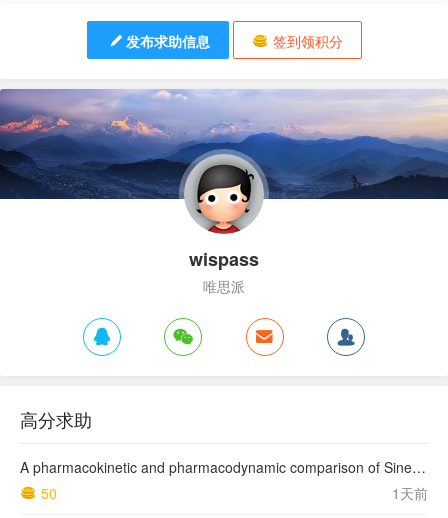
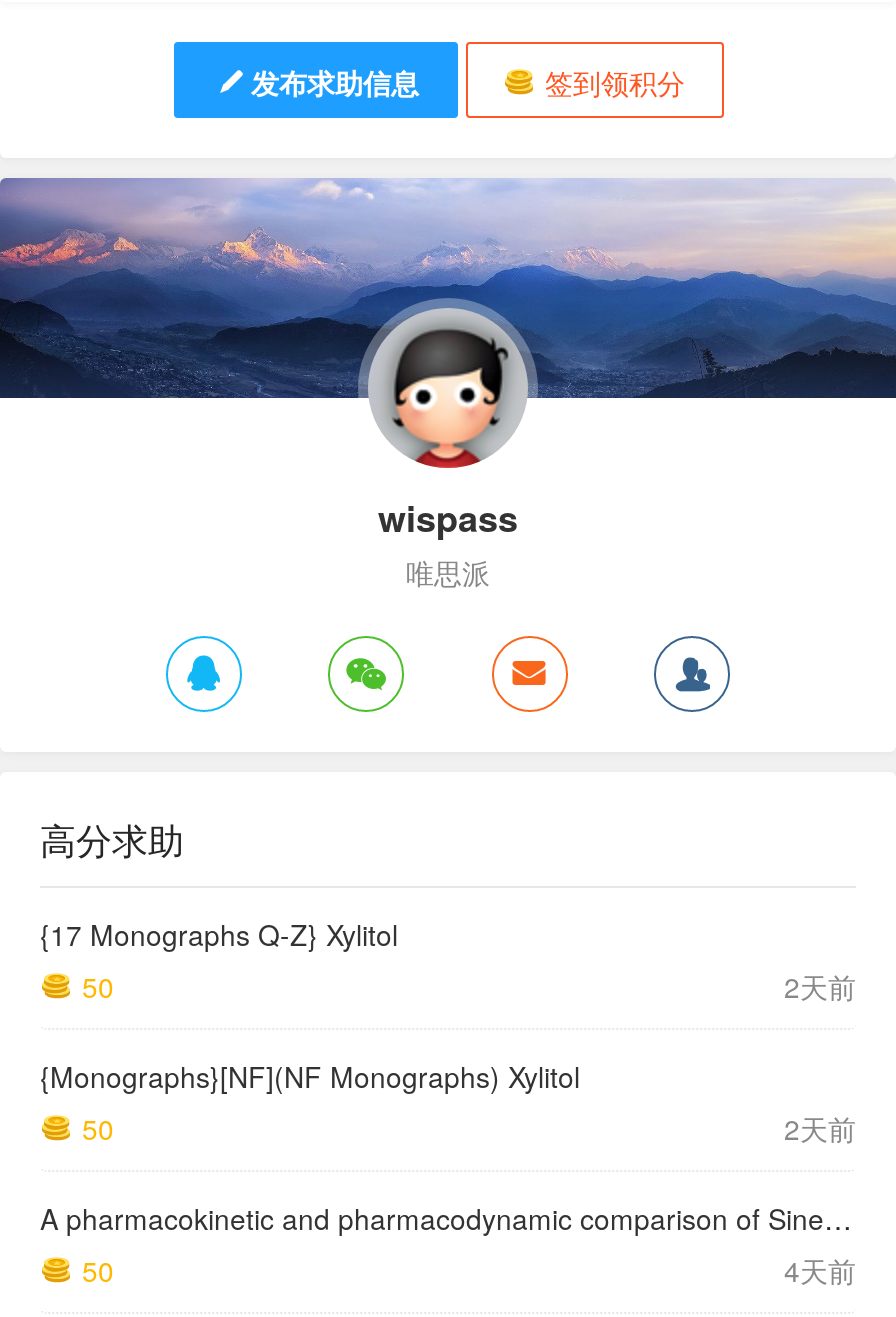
+ {17 Monographs Q-Z} Xylitol
+ 50
+ 2天前
+ {Monographs}[NF](NF Monographs) Xylitol
+ 50
+ 2天前

- 1天前
+ 4天前
